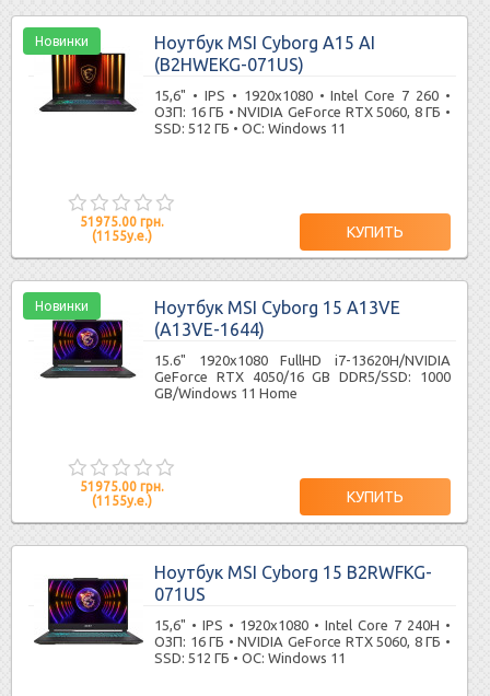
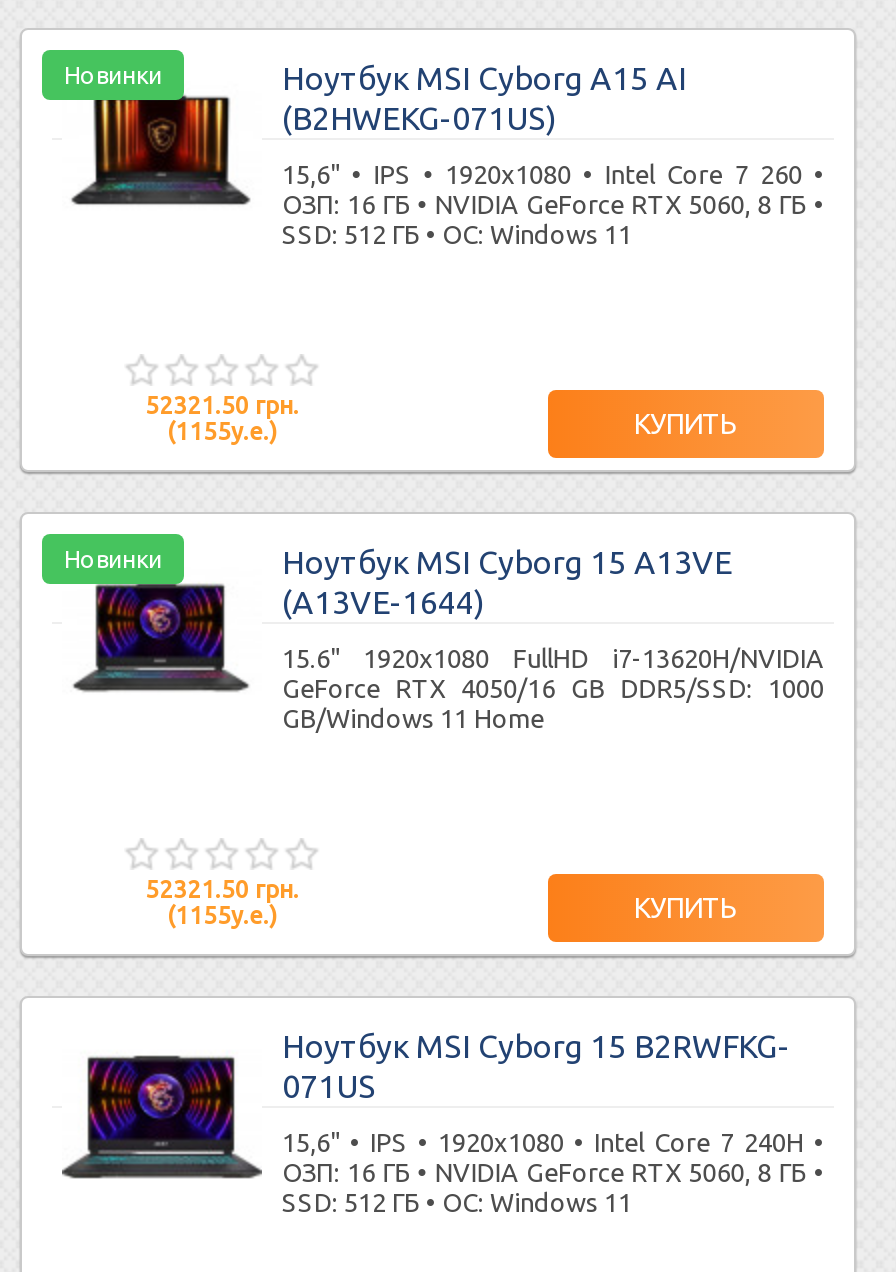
- 51975.00 грн.
+ 52321.50 грн.

- 51975.00 грн.
+ 52321.50 грн.
